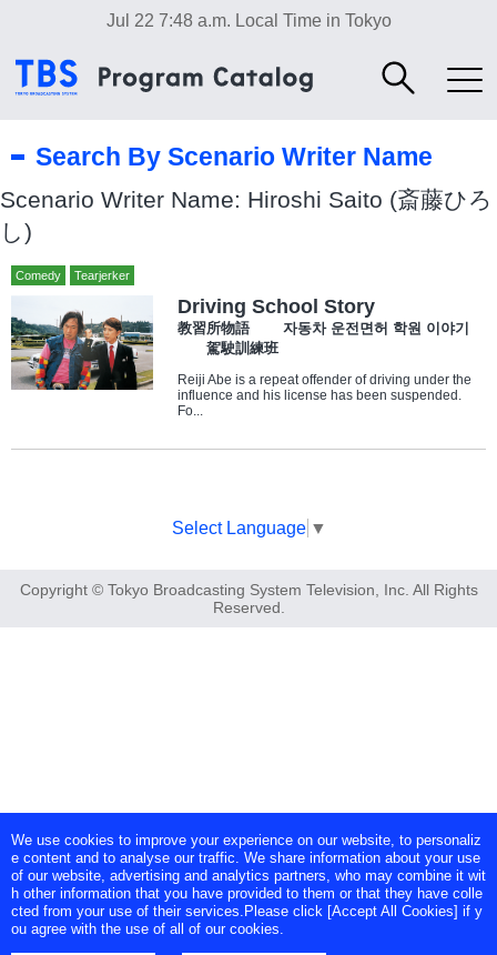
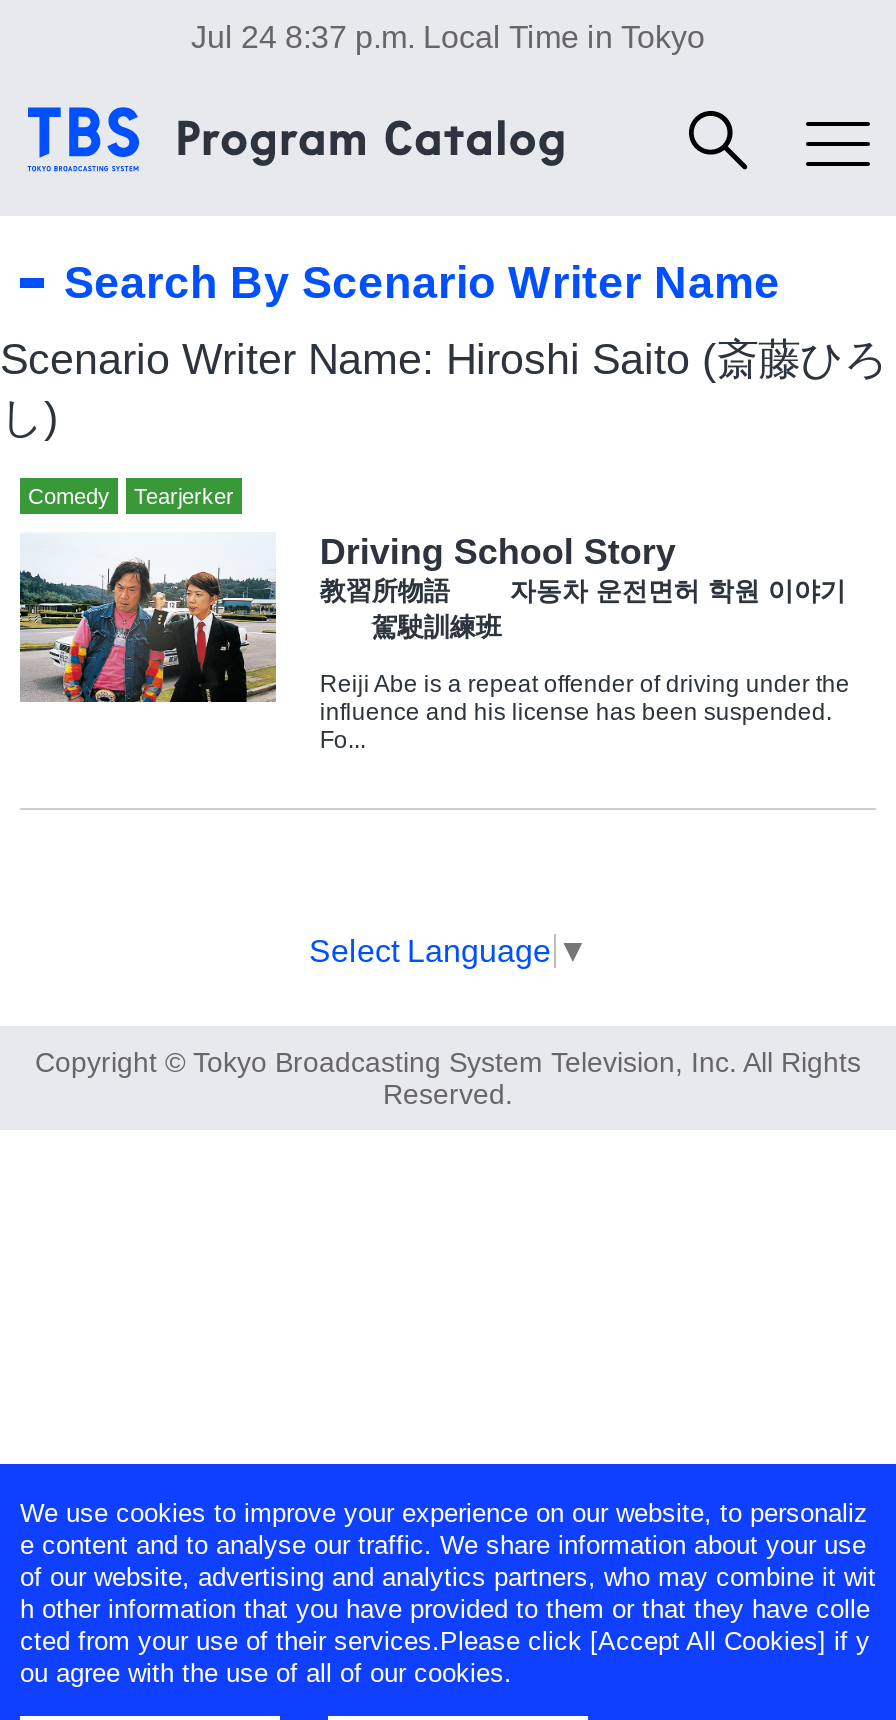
- Jul 22 7:48 a.m. Local Time in Tokyo
+ Jul 24 8:37 p.m. Local Time in Tokyo
